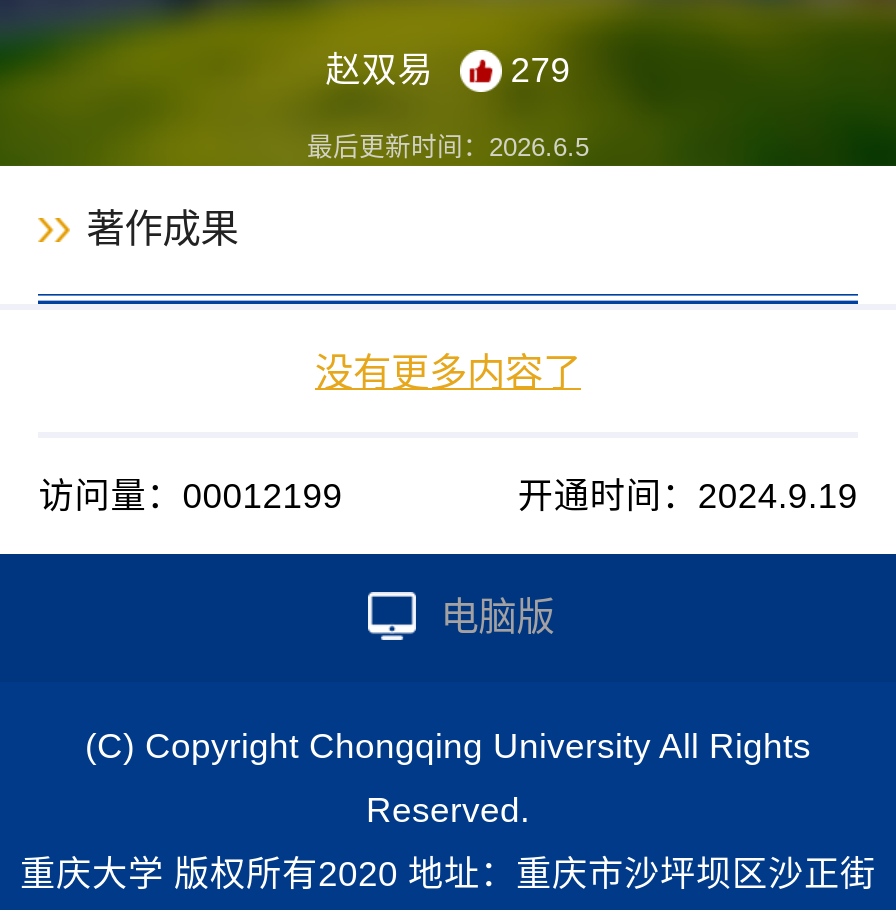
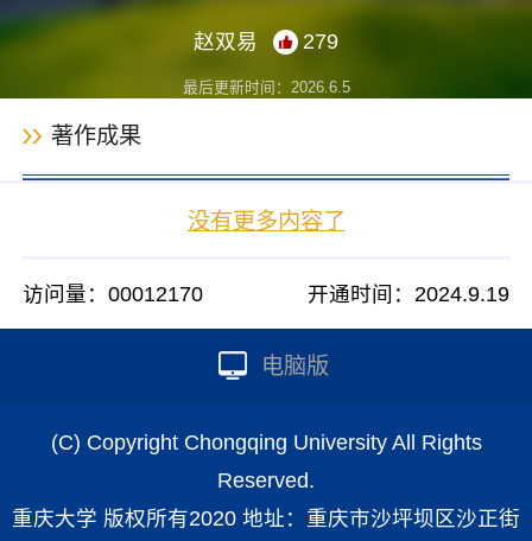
- 访问量：00012199
+ 访问量：00012170
